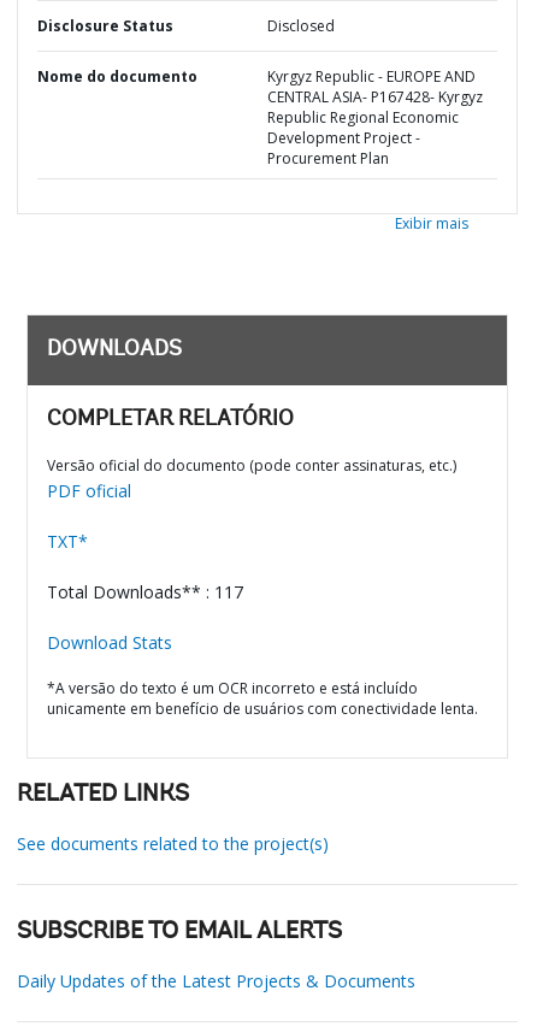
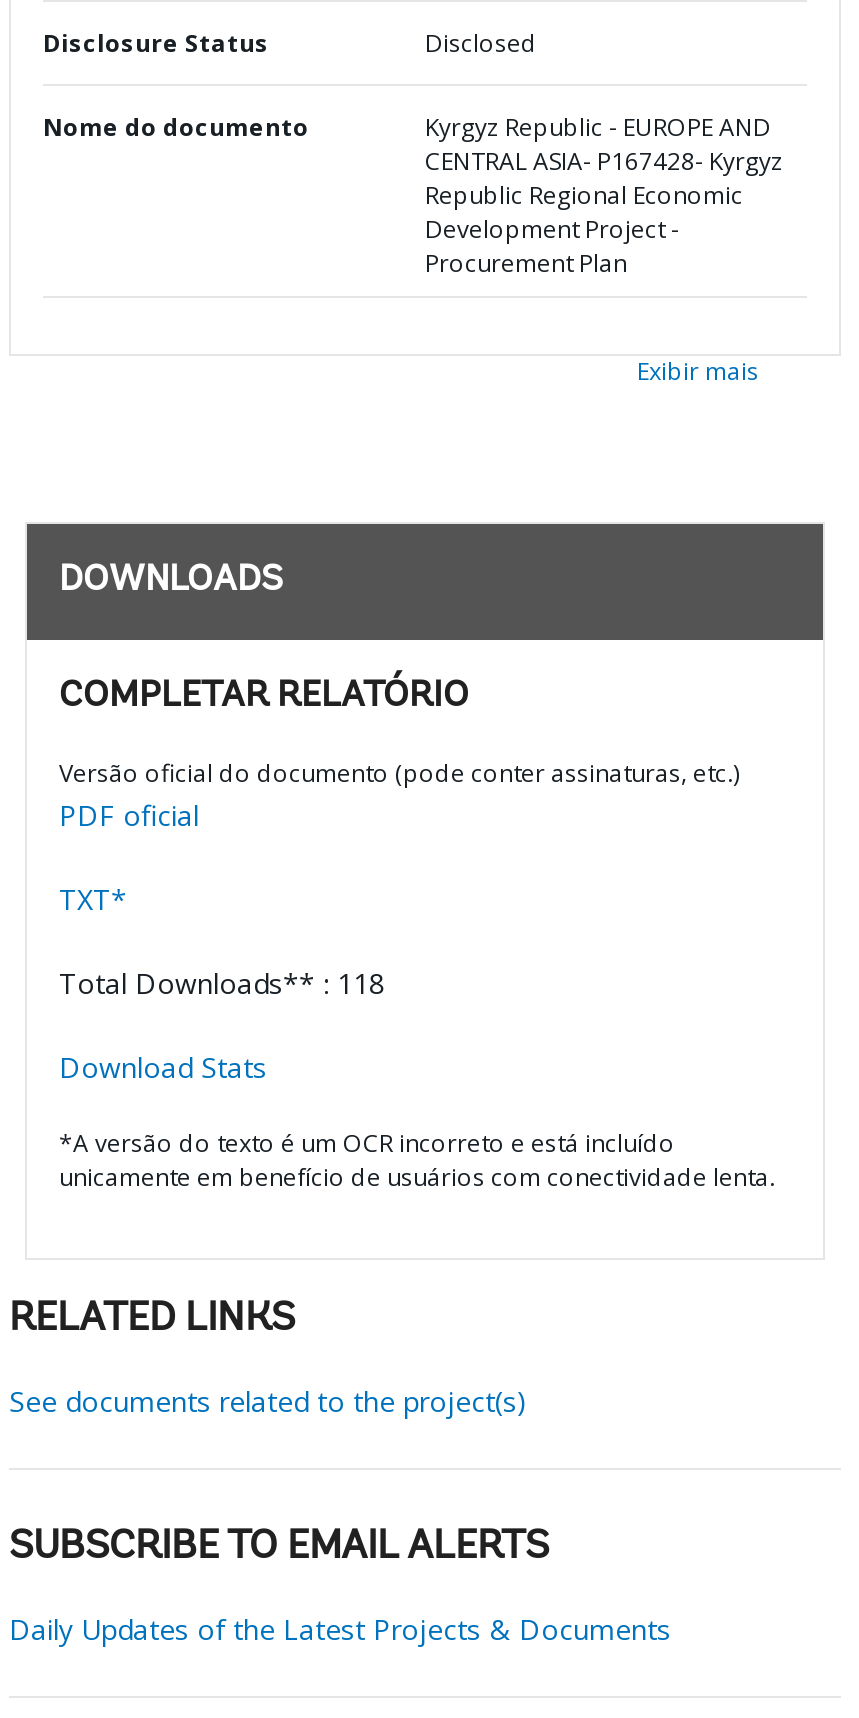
- Total Downloads** : 117
+ Total Downloads** : 118
